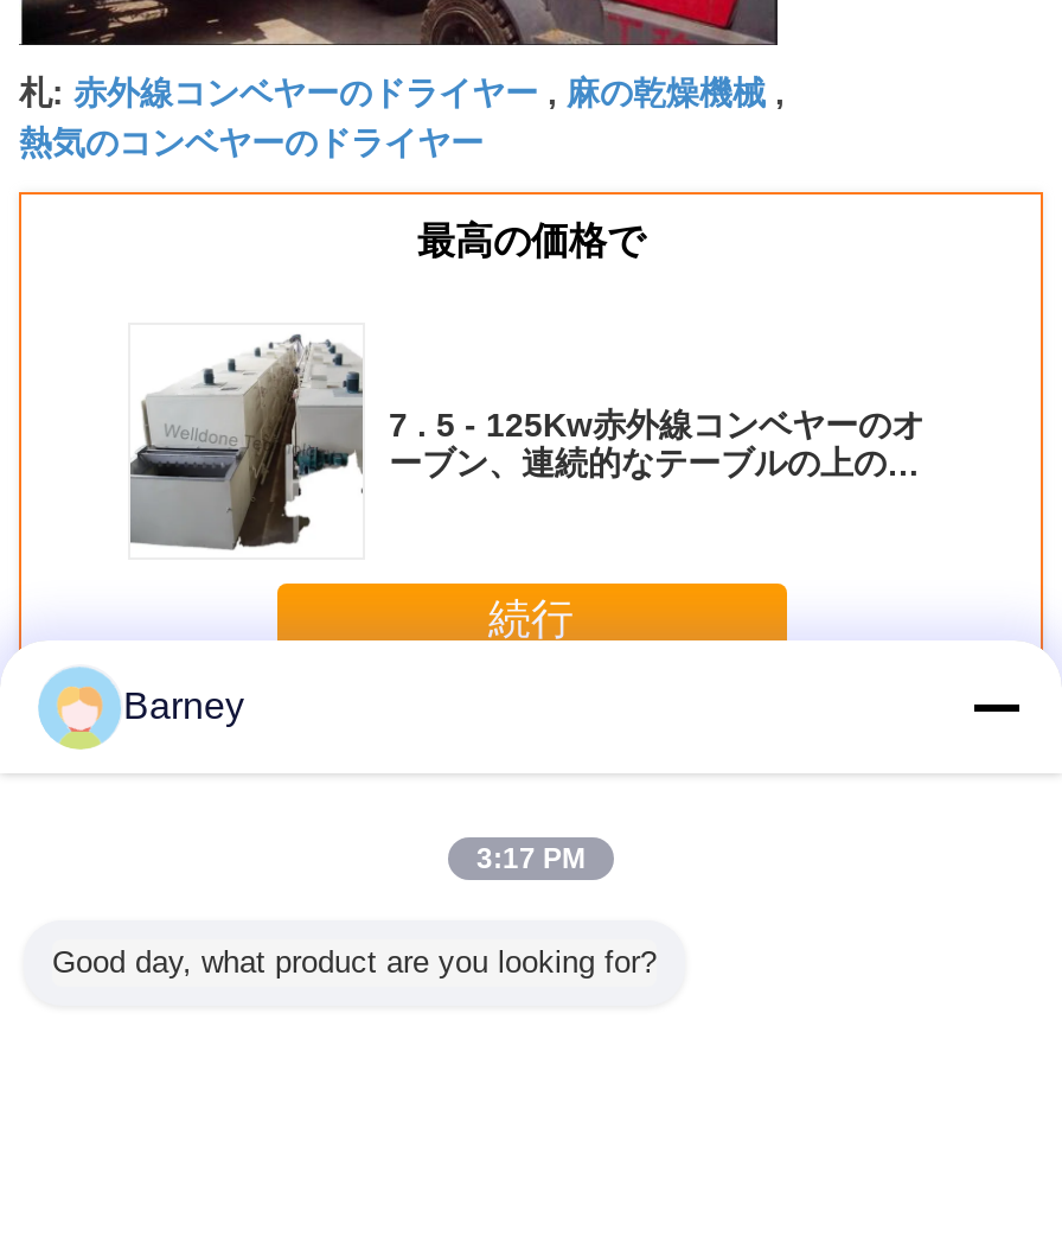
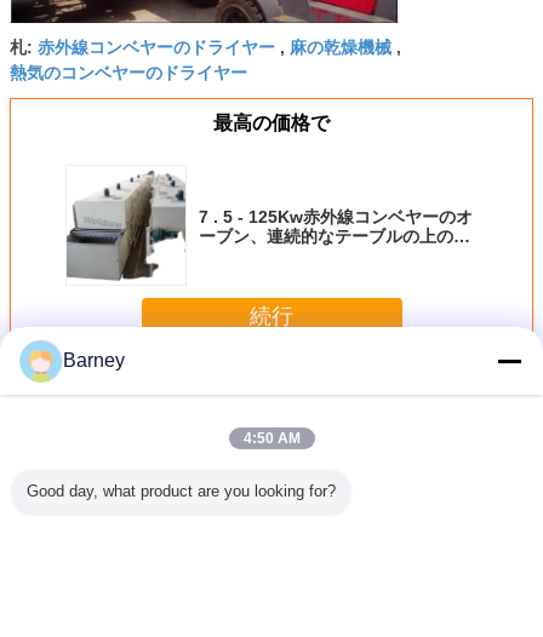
- 3:17 PM
+ 4:50 AM
